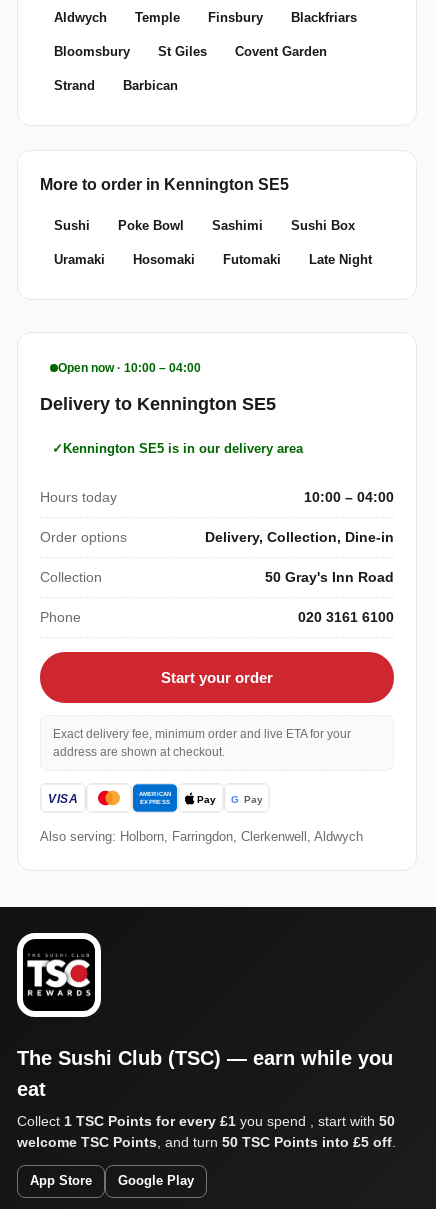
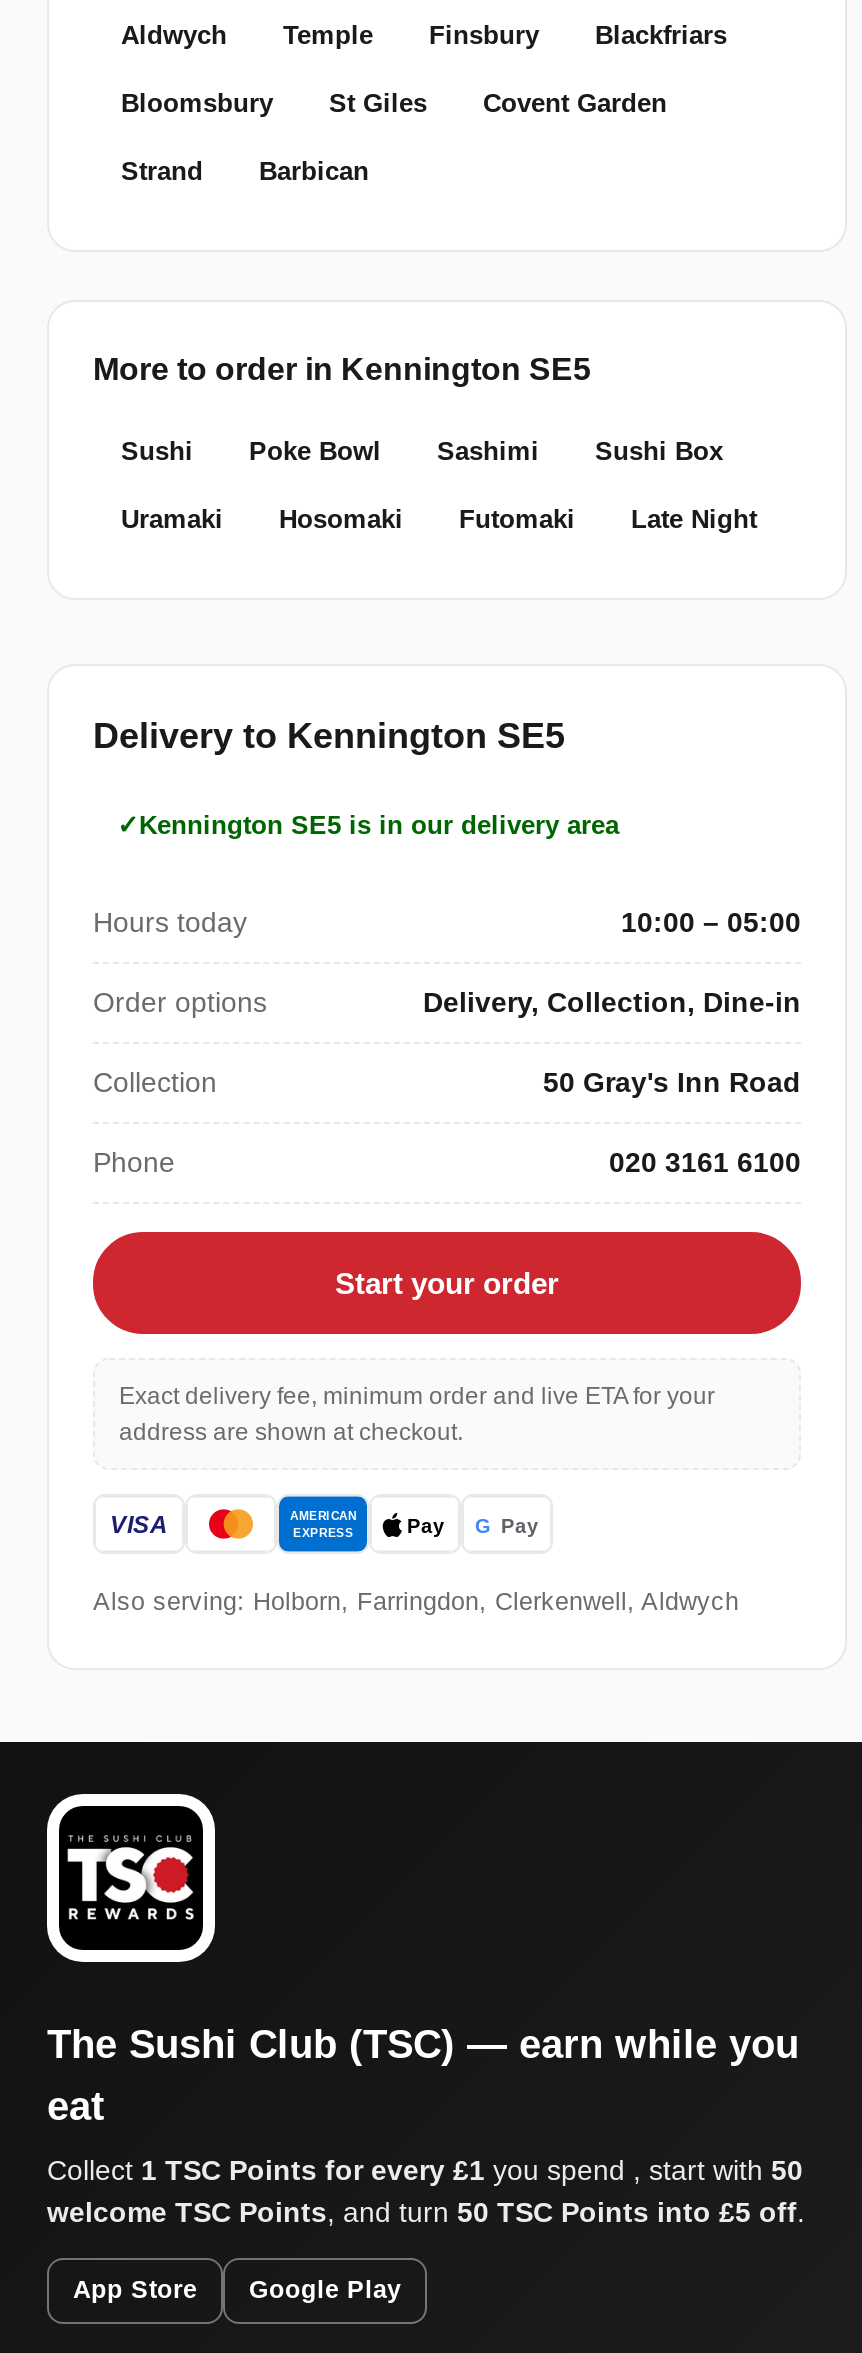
- Open now · 10:00 – 04:00

- 10:00 – 04:00
+ 10:00 – 05:00
